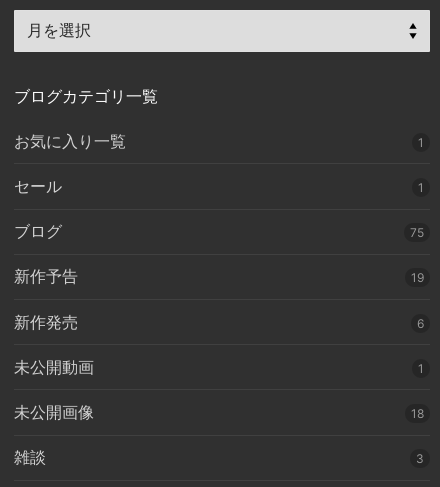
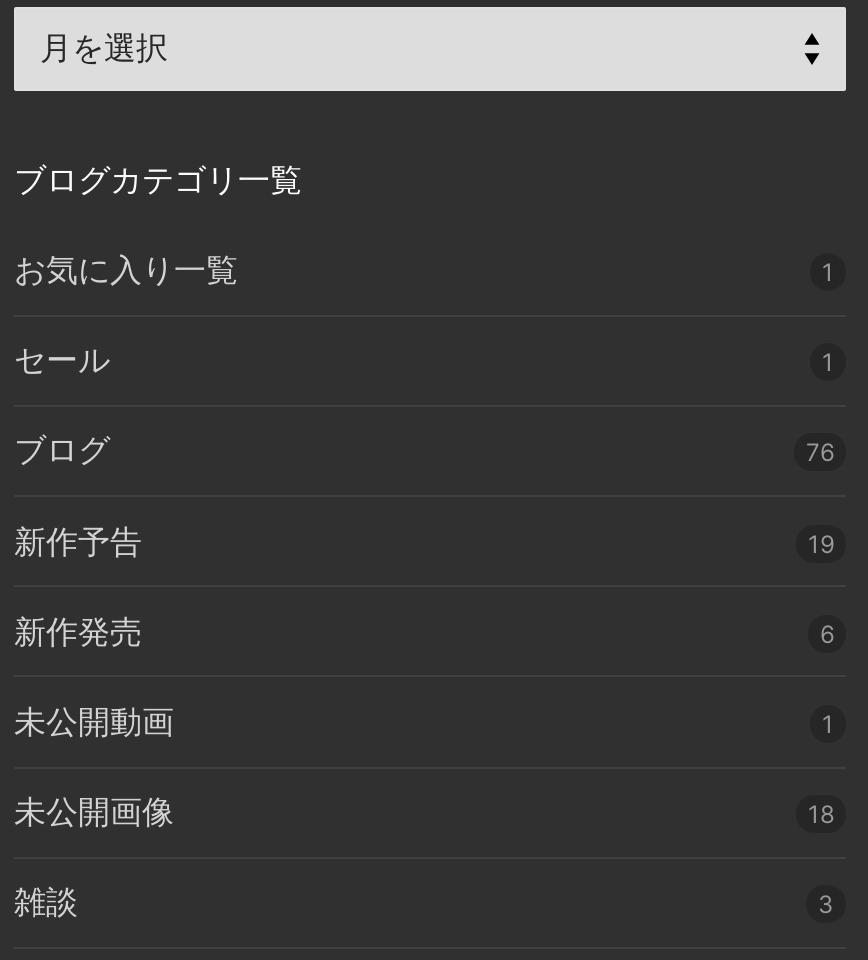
- 75
+ 76
